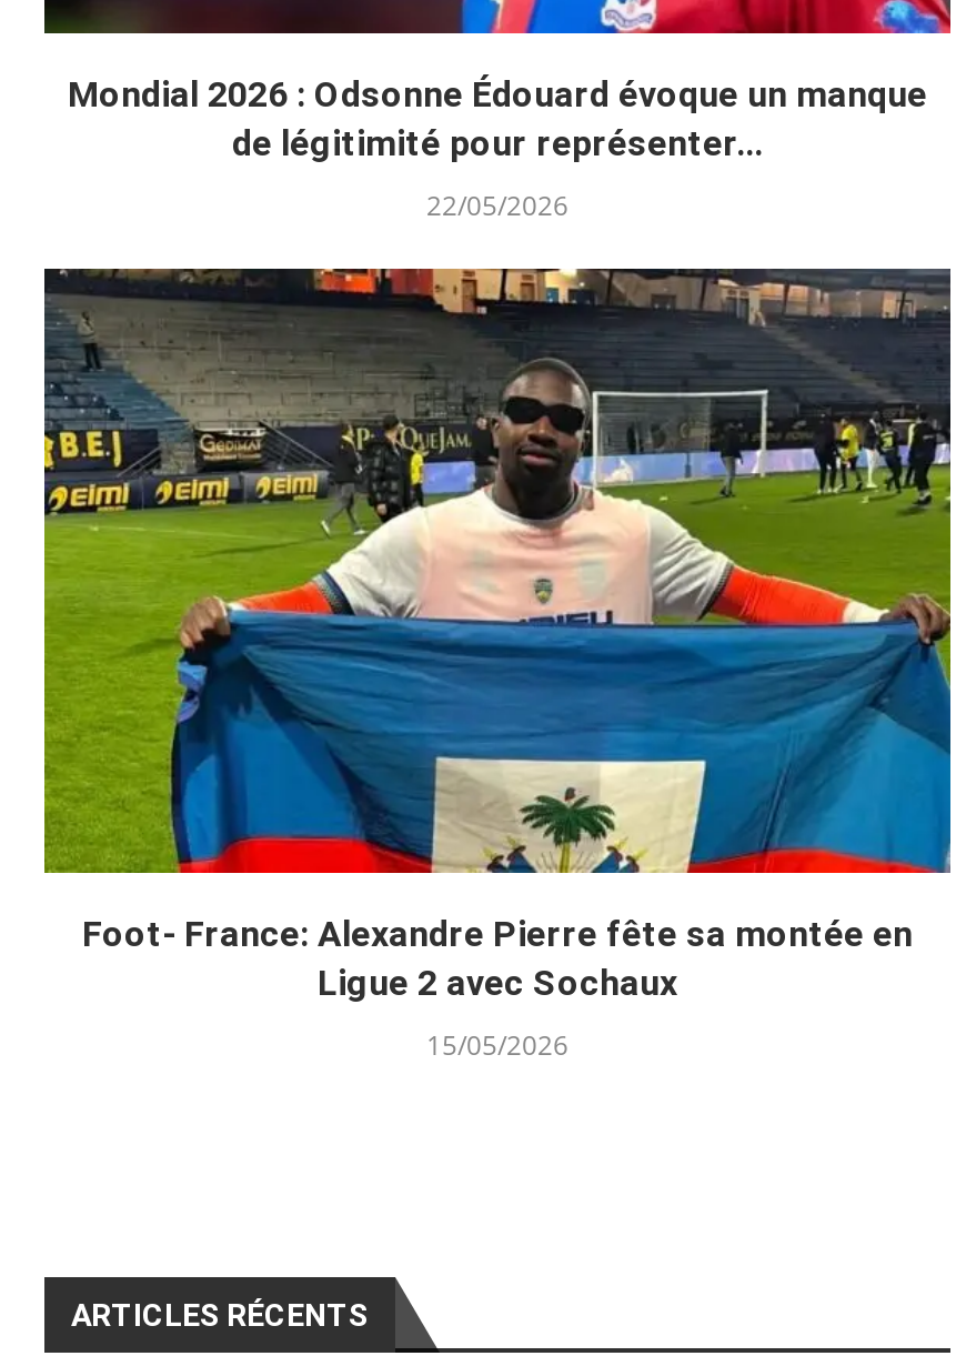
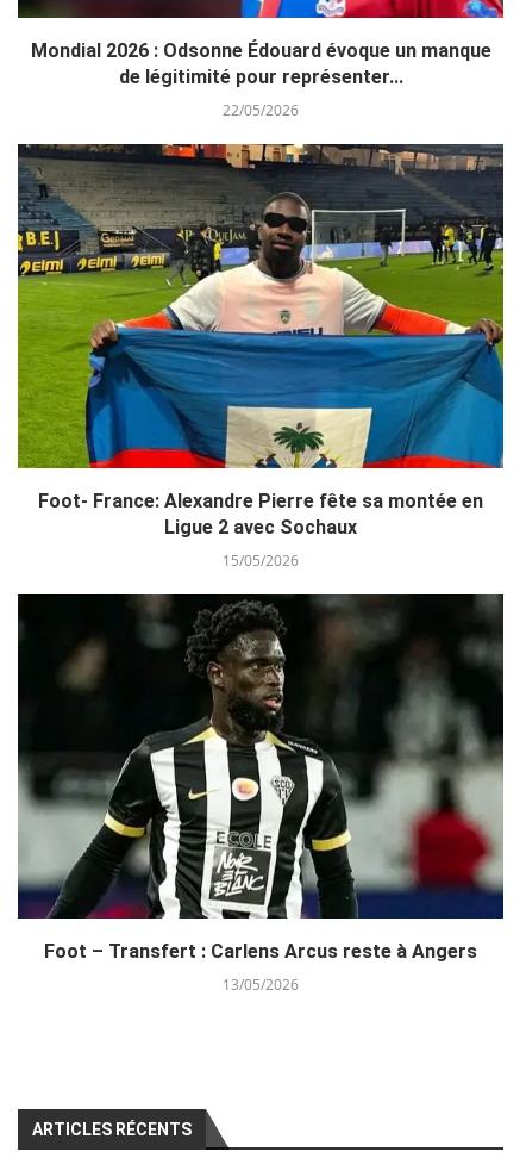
+ [image]
+ Foot – Transfert : Carlens Arcus reste à Angers
+ 13/05/2026
